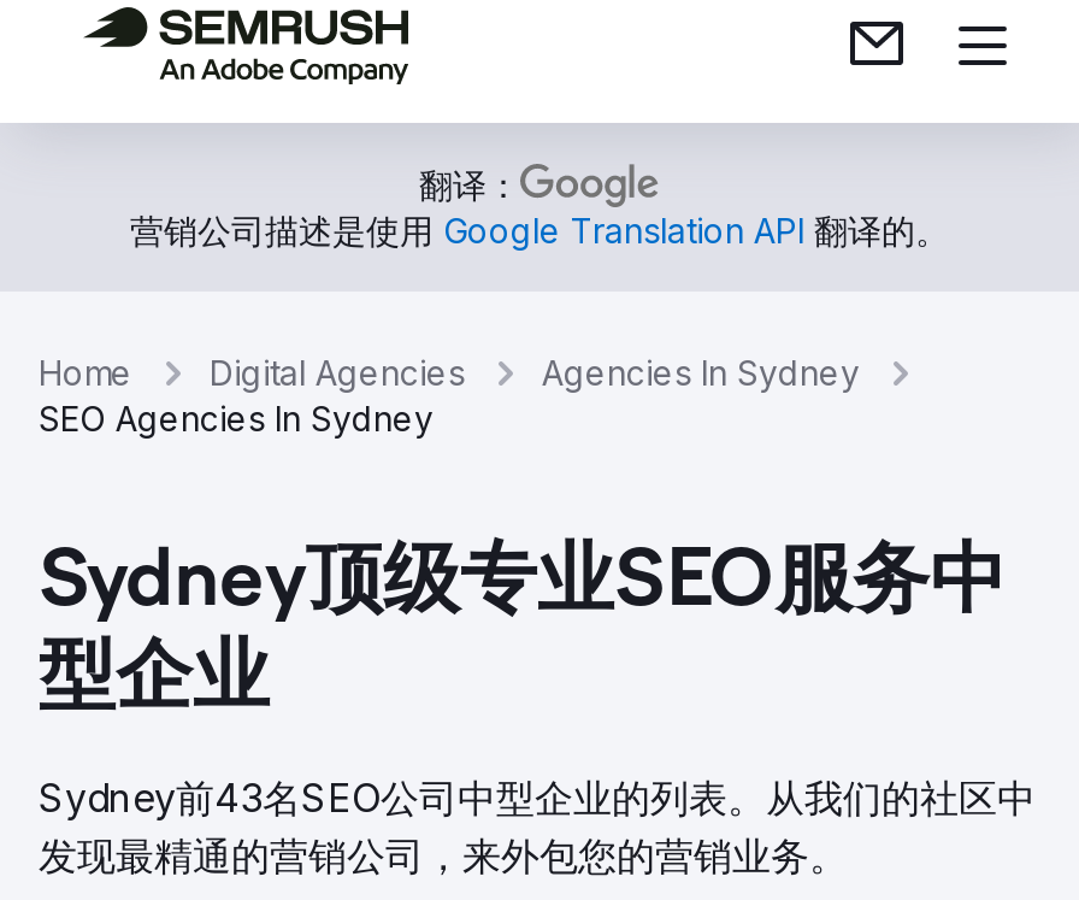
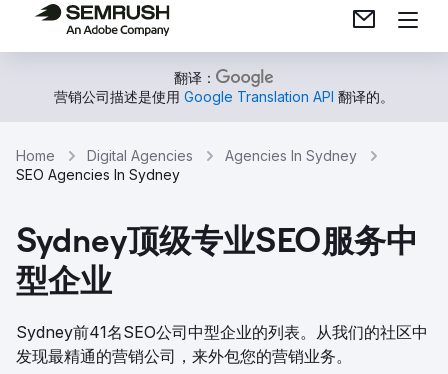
- Sydney前43名SEO公司中型企业的列表。从我们的社区中
+ Sydney前41名SEO公司中型企业的列表。从我们的社区中
